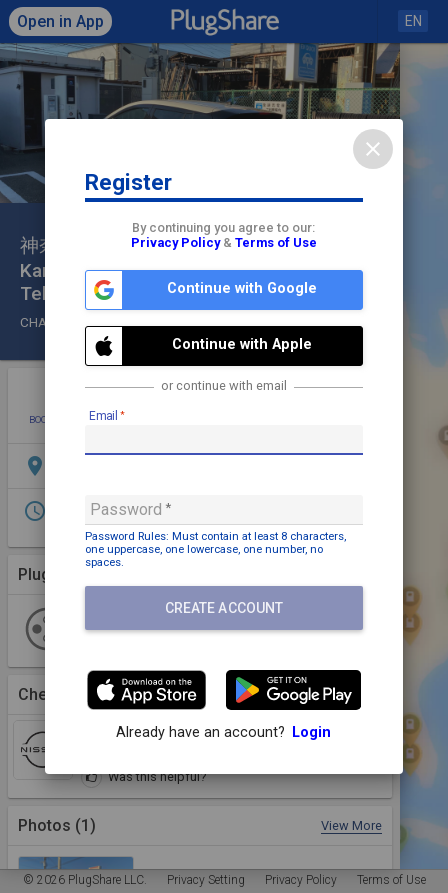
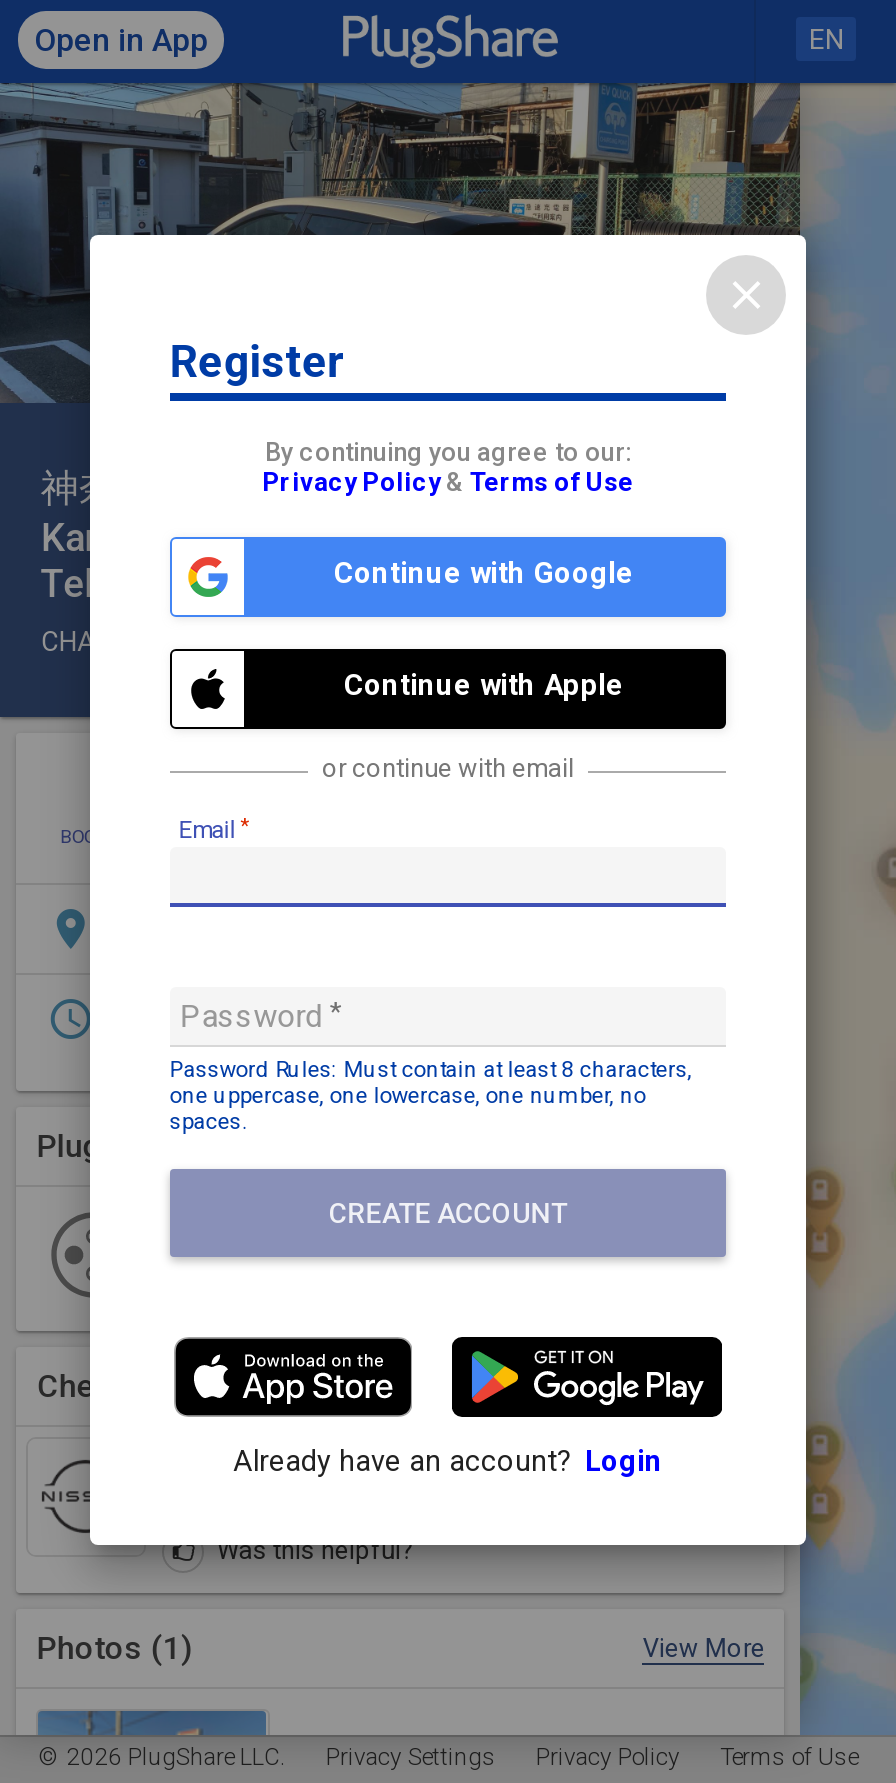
- Privacy Setting
+ Privacy Settings
